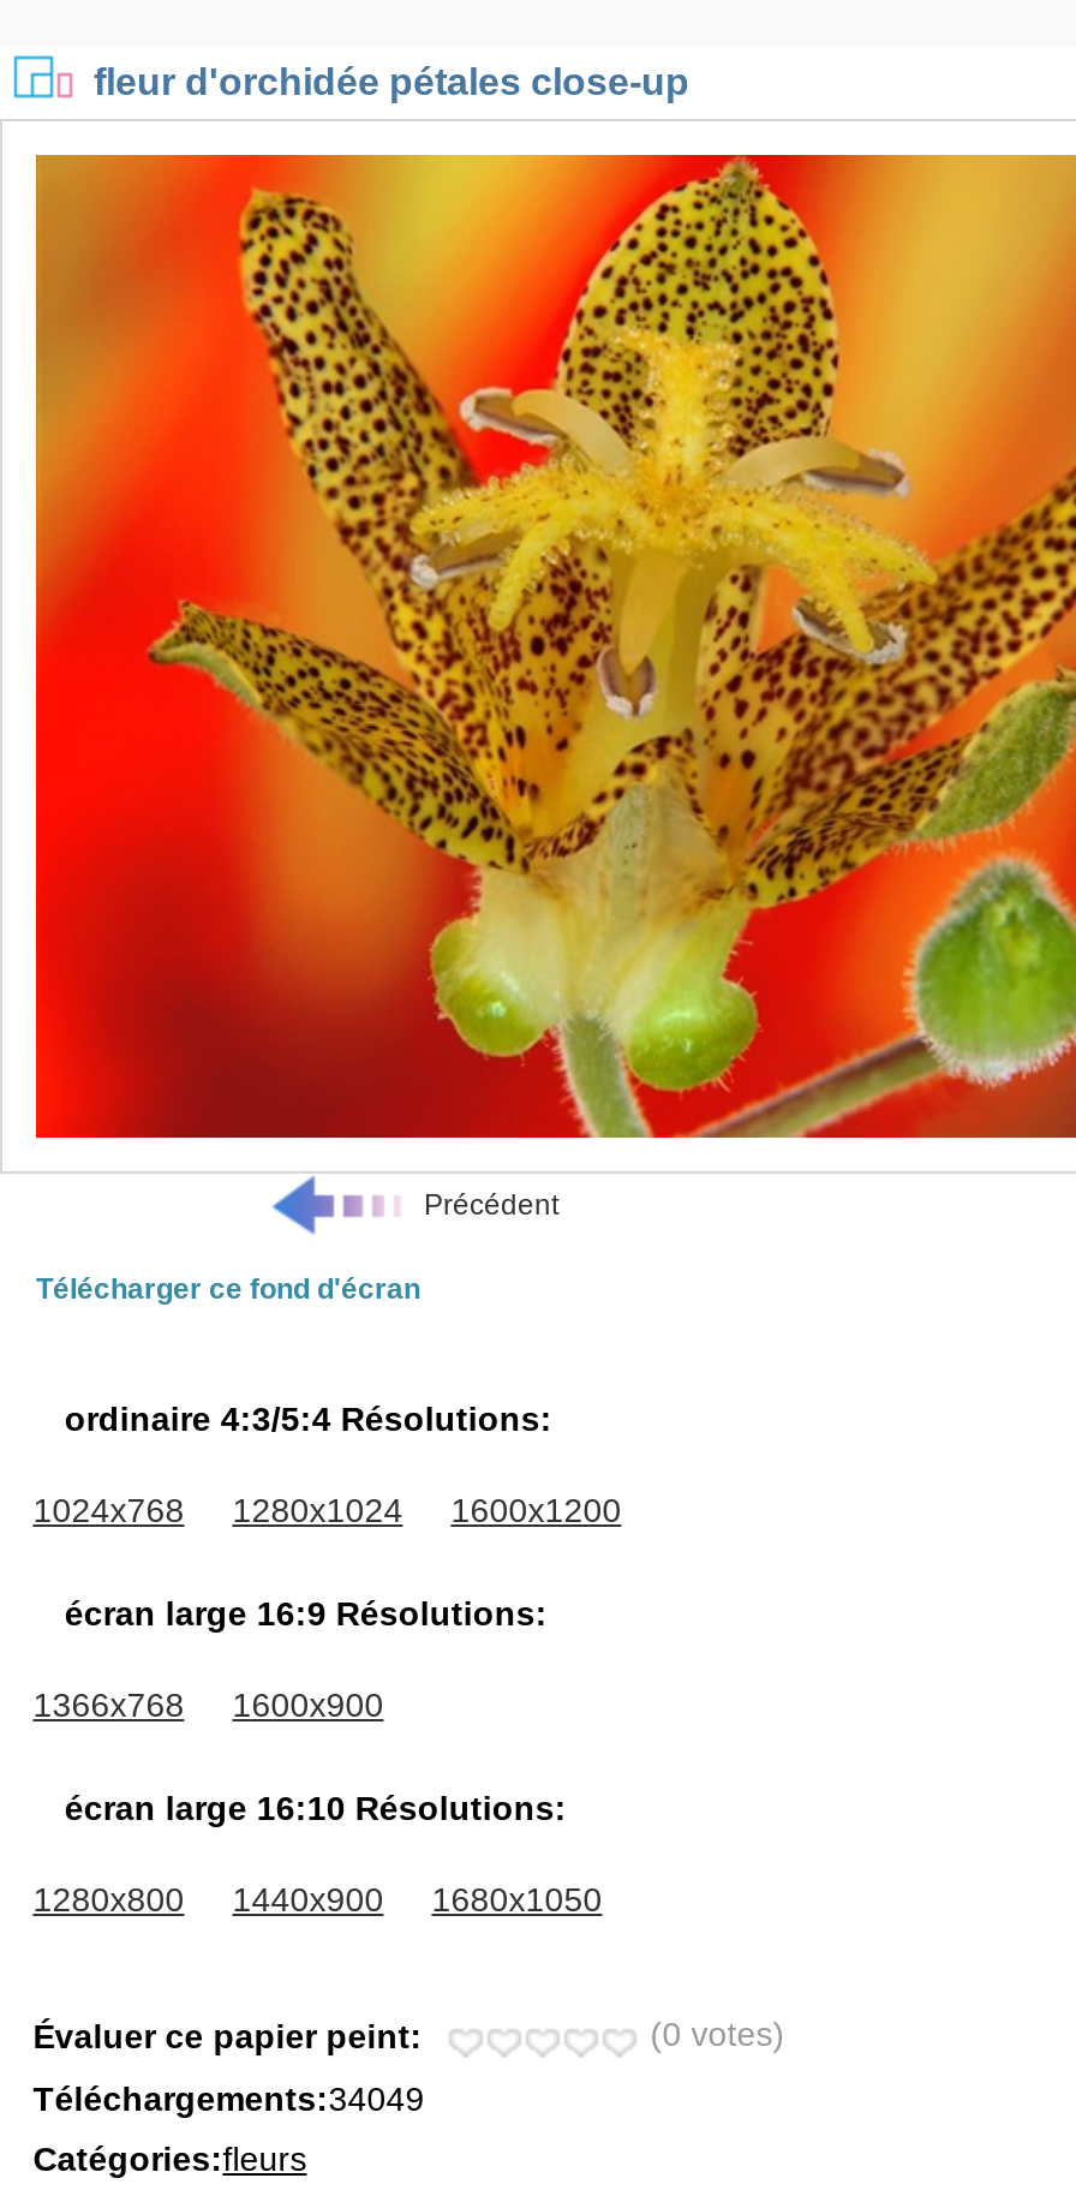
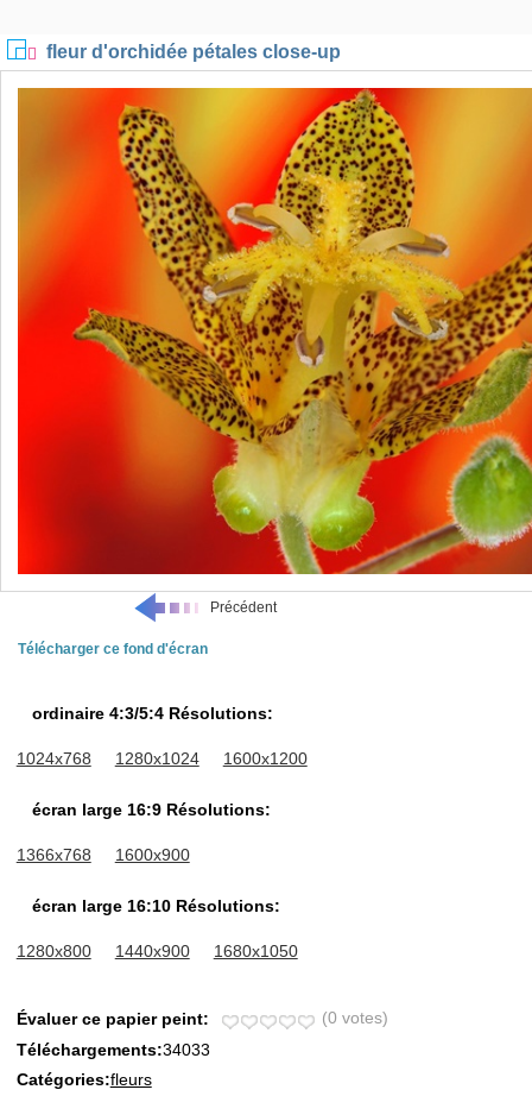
- Téléchargements:34049
+ Téléchargements:34033
